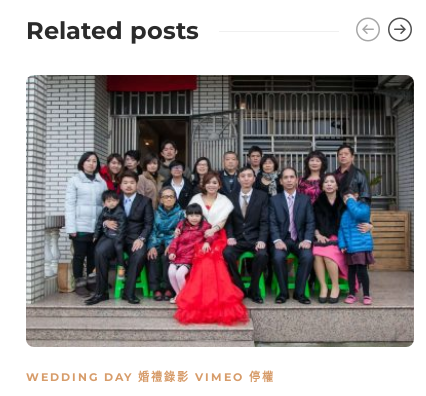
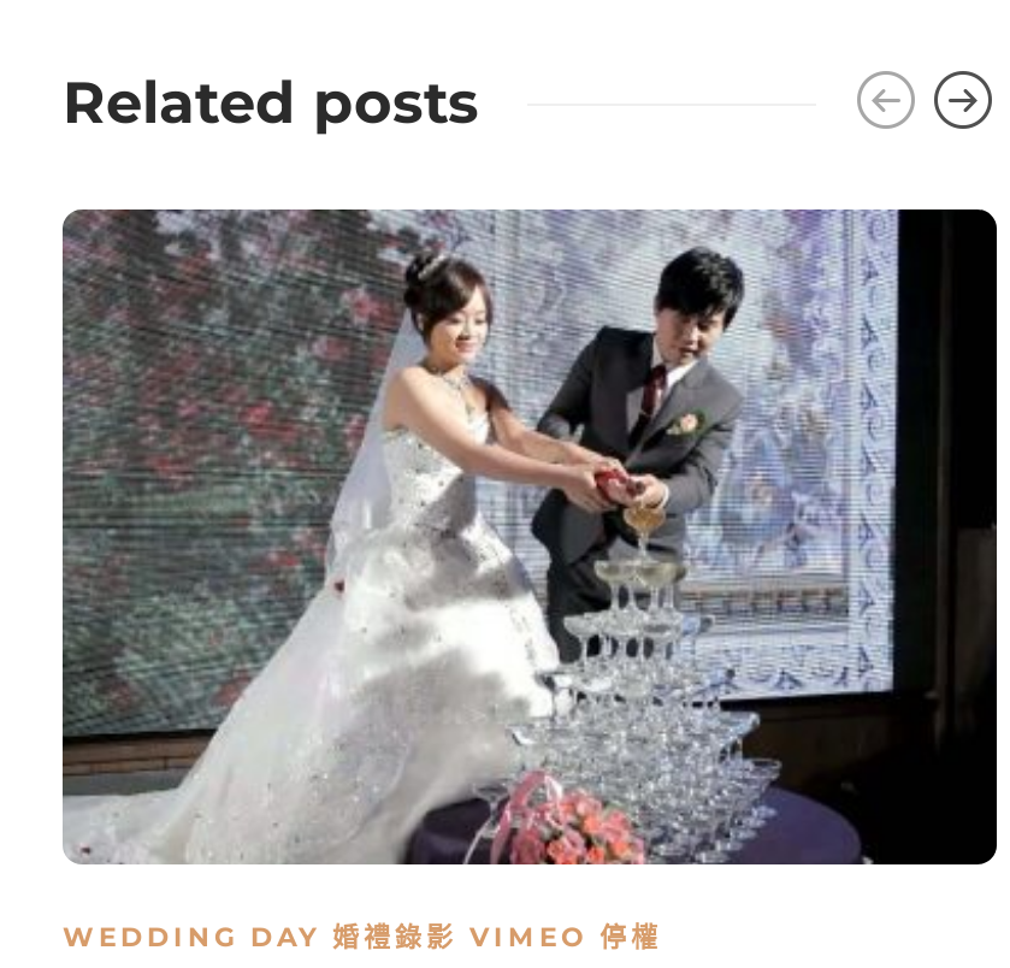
- [image]
+ [image]
